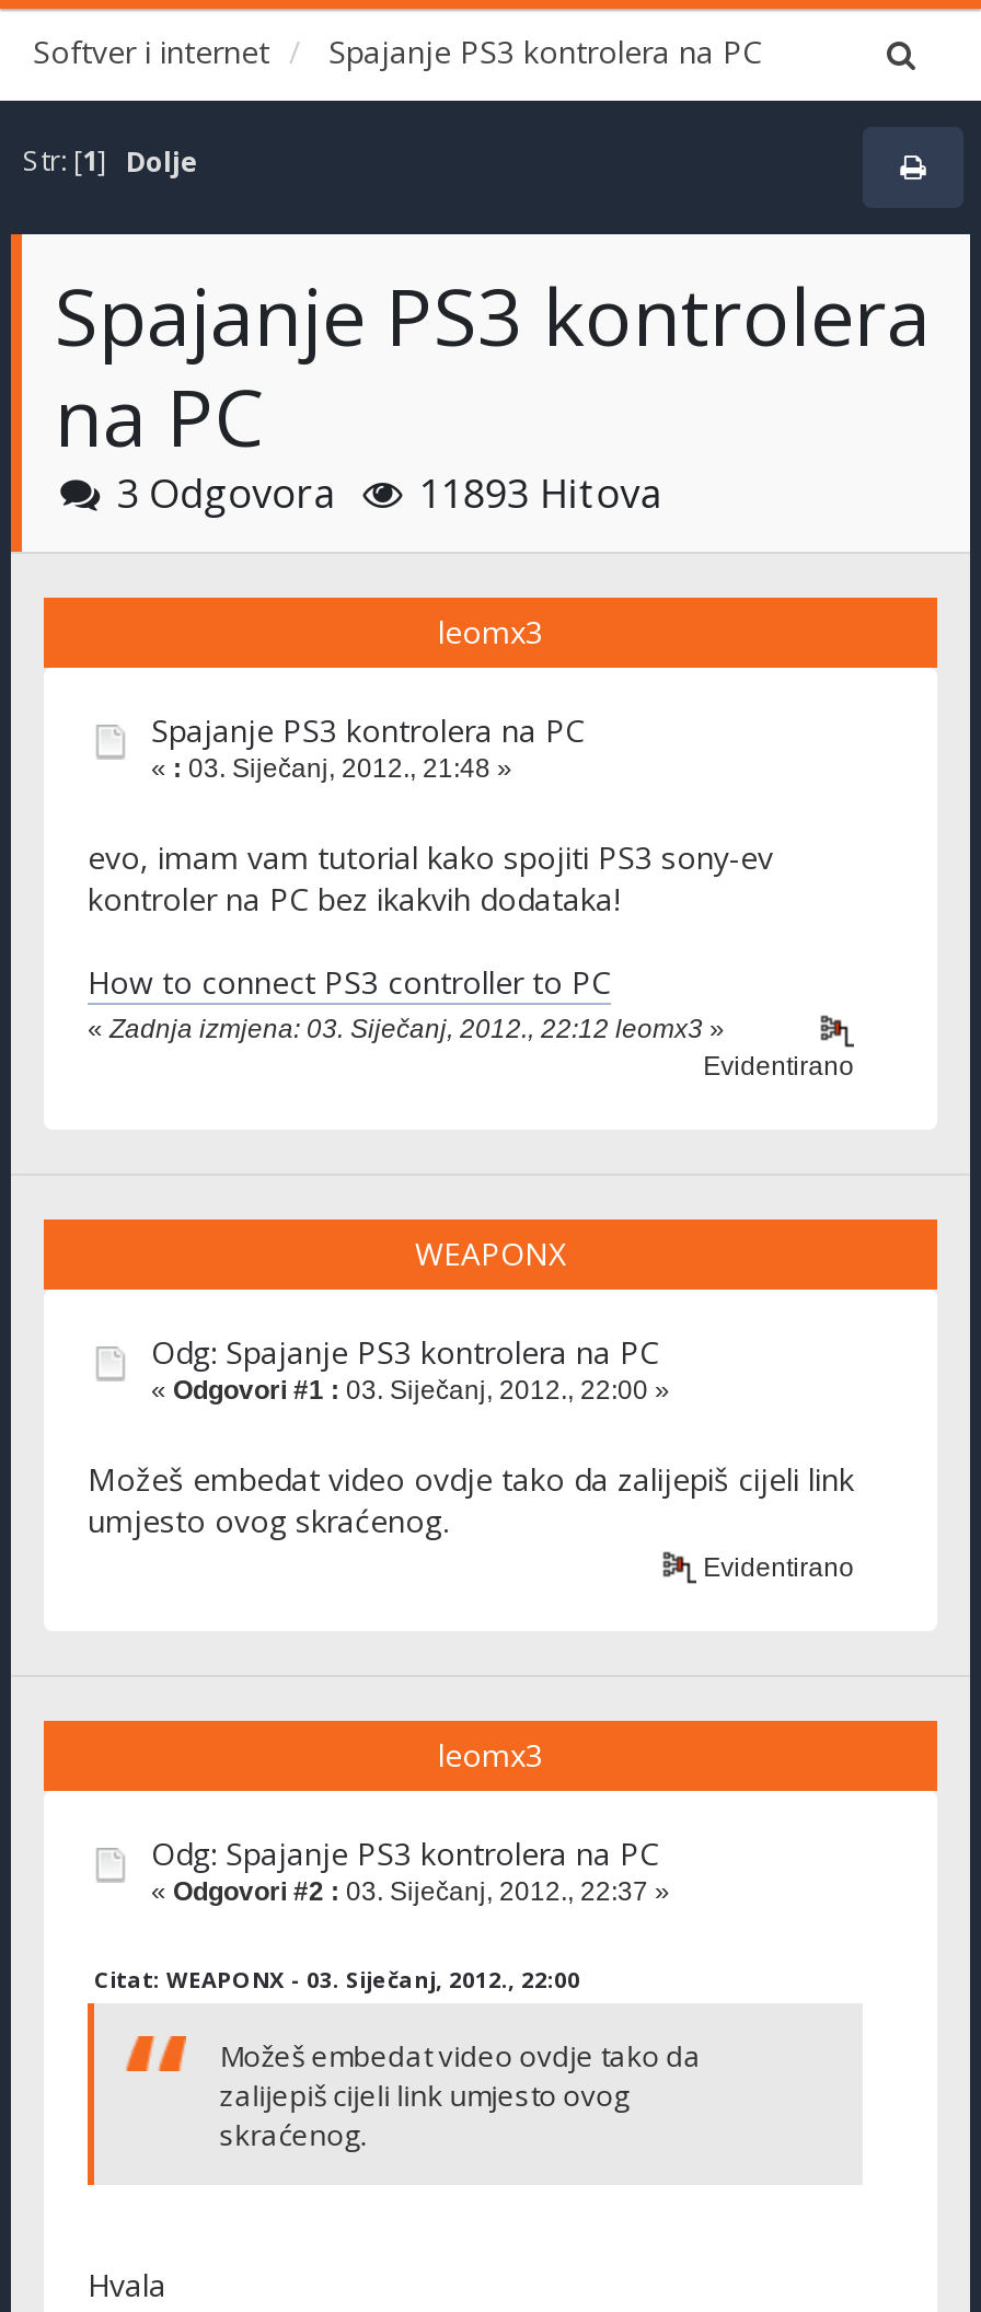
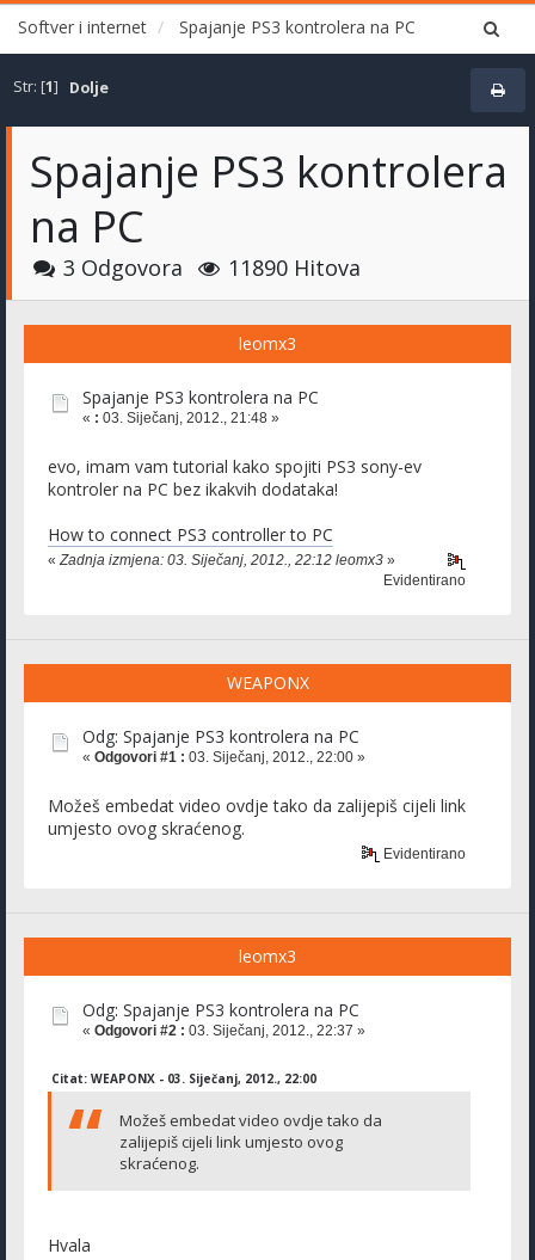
- 3 Odgovora 11893 Hitova
+ 3 Odgovora 11890 Hitova
